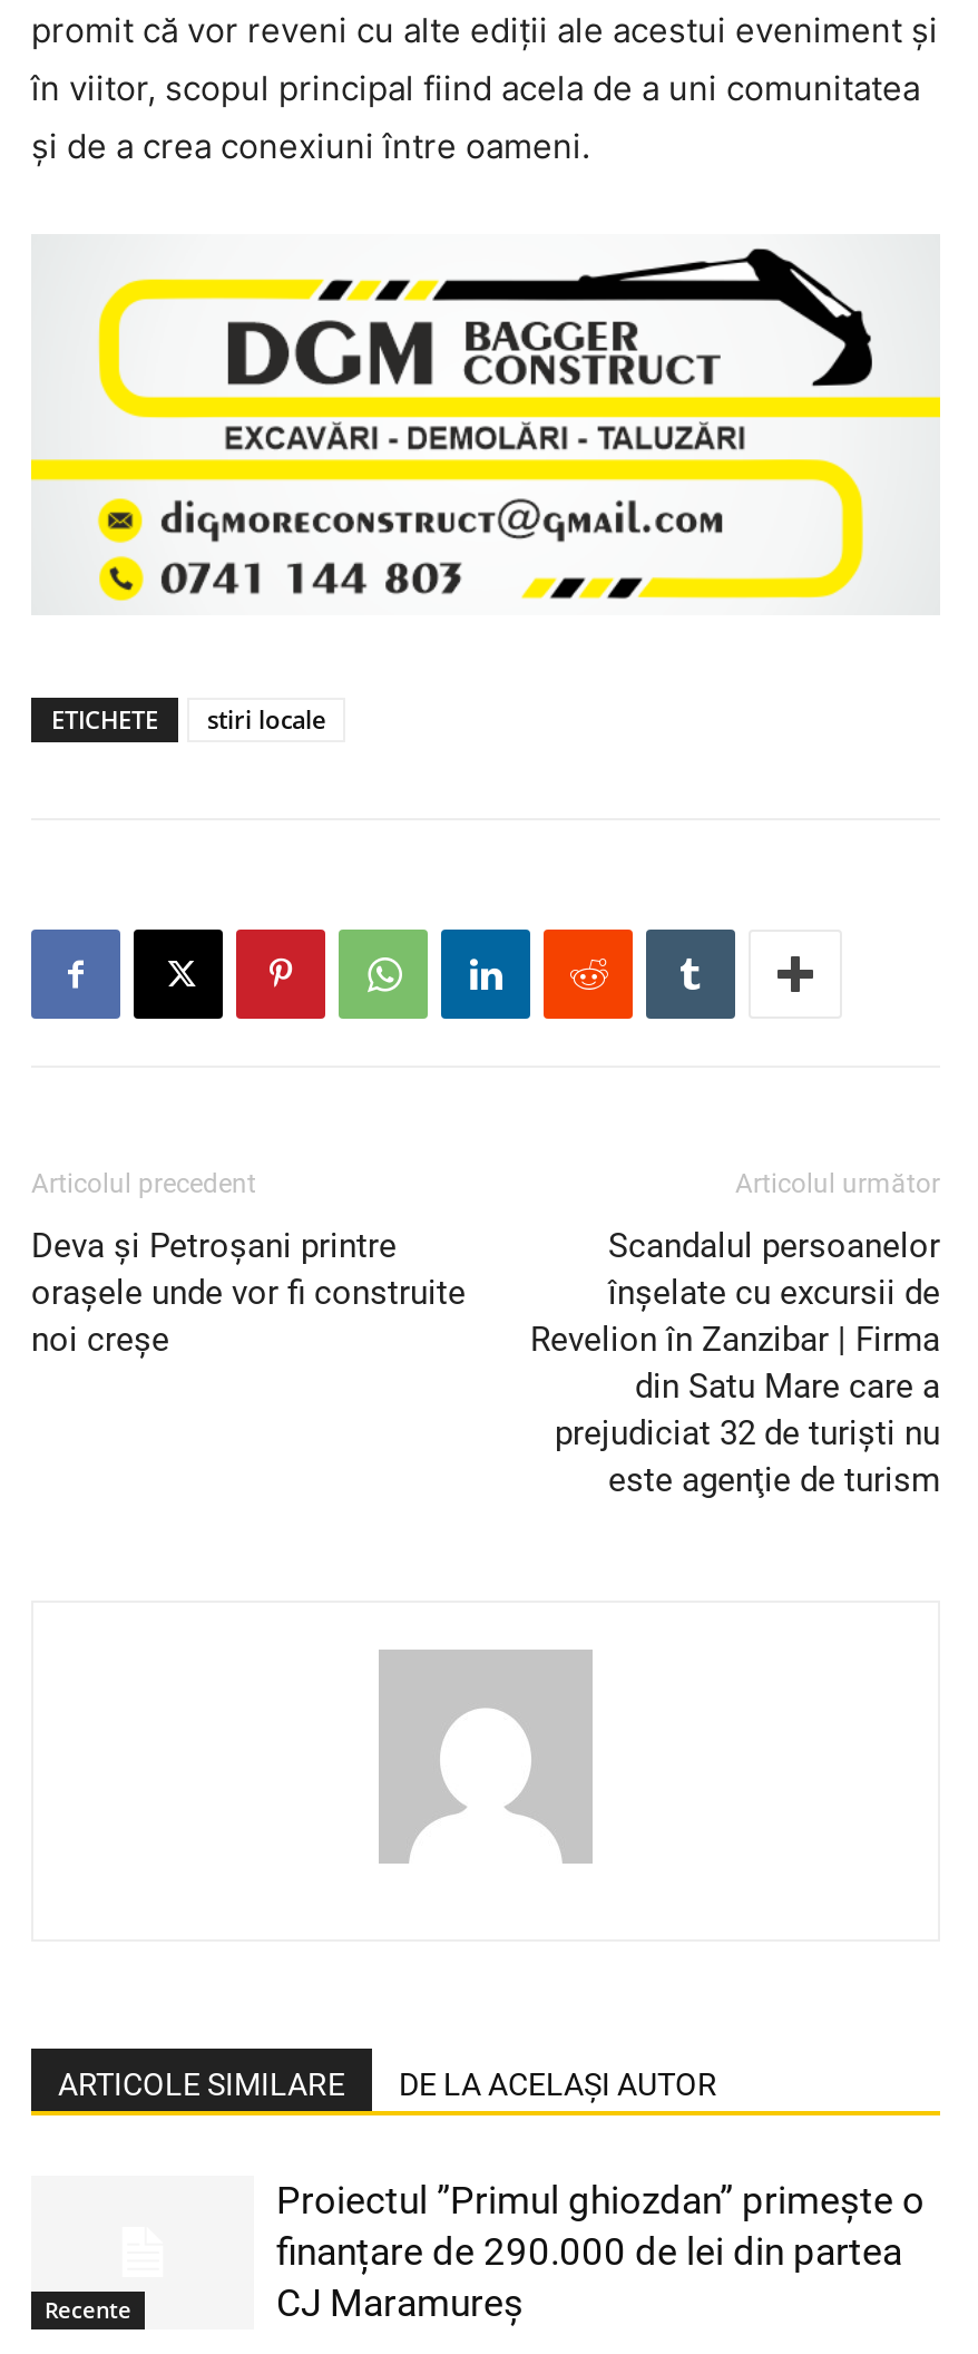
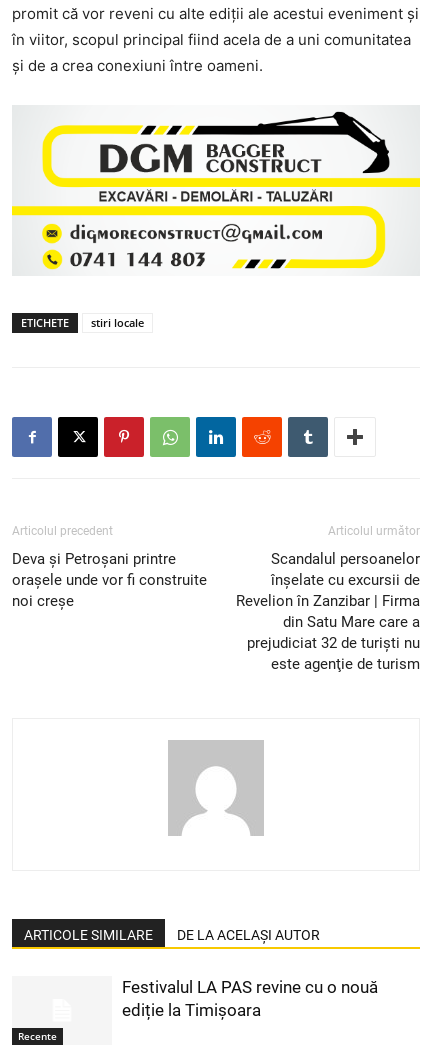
- Proiectul ”Primul ghiozdan” primește o
- finanțare de 290.000 de lei din partea
- CJ Maramureș
+ Festivalul LA PAS revine cu o nouă
+ ediție la Timișoara
